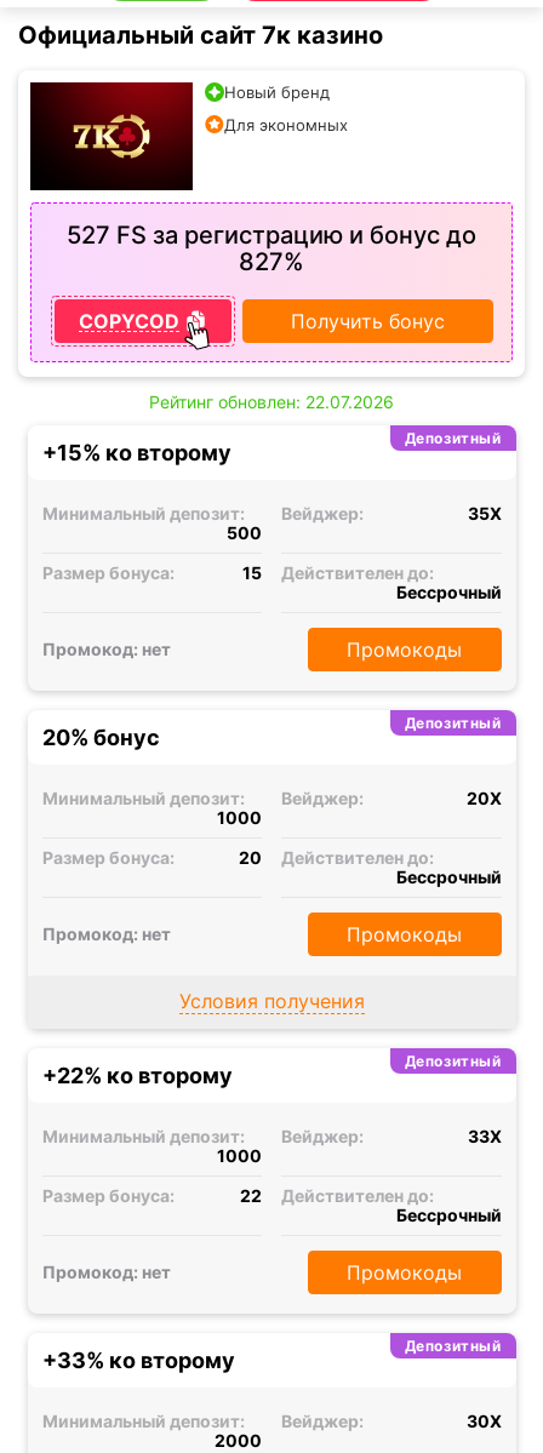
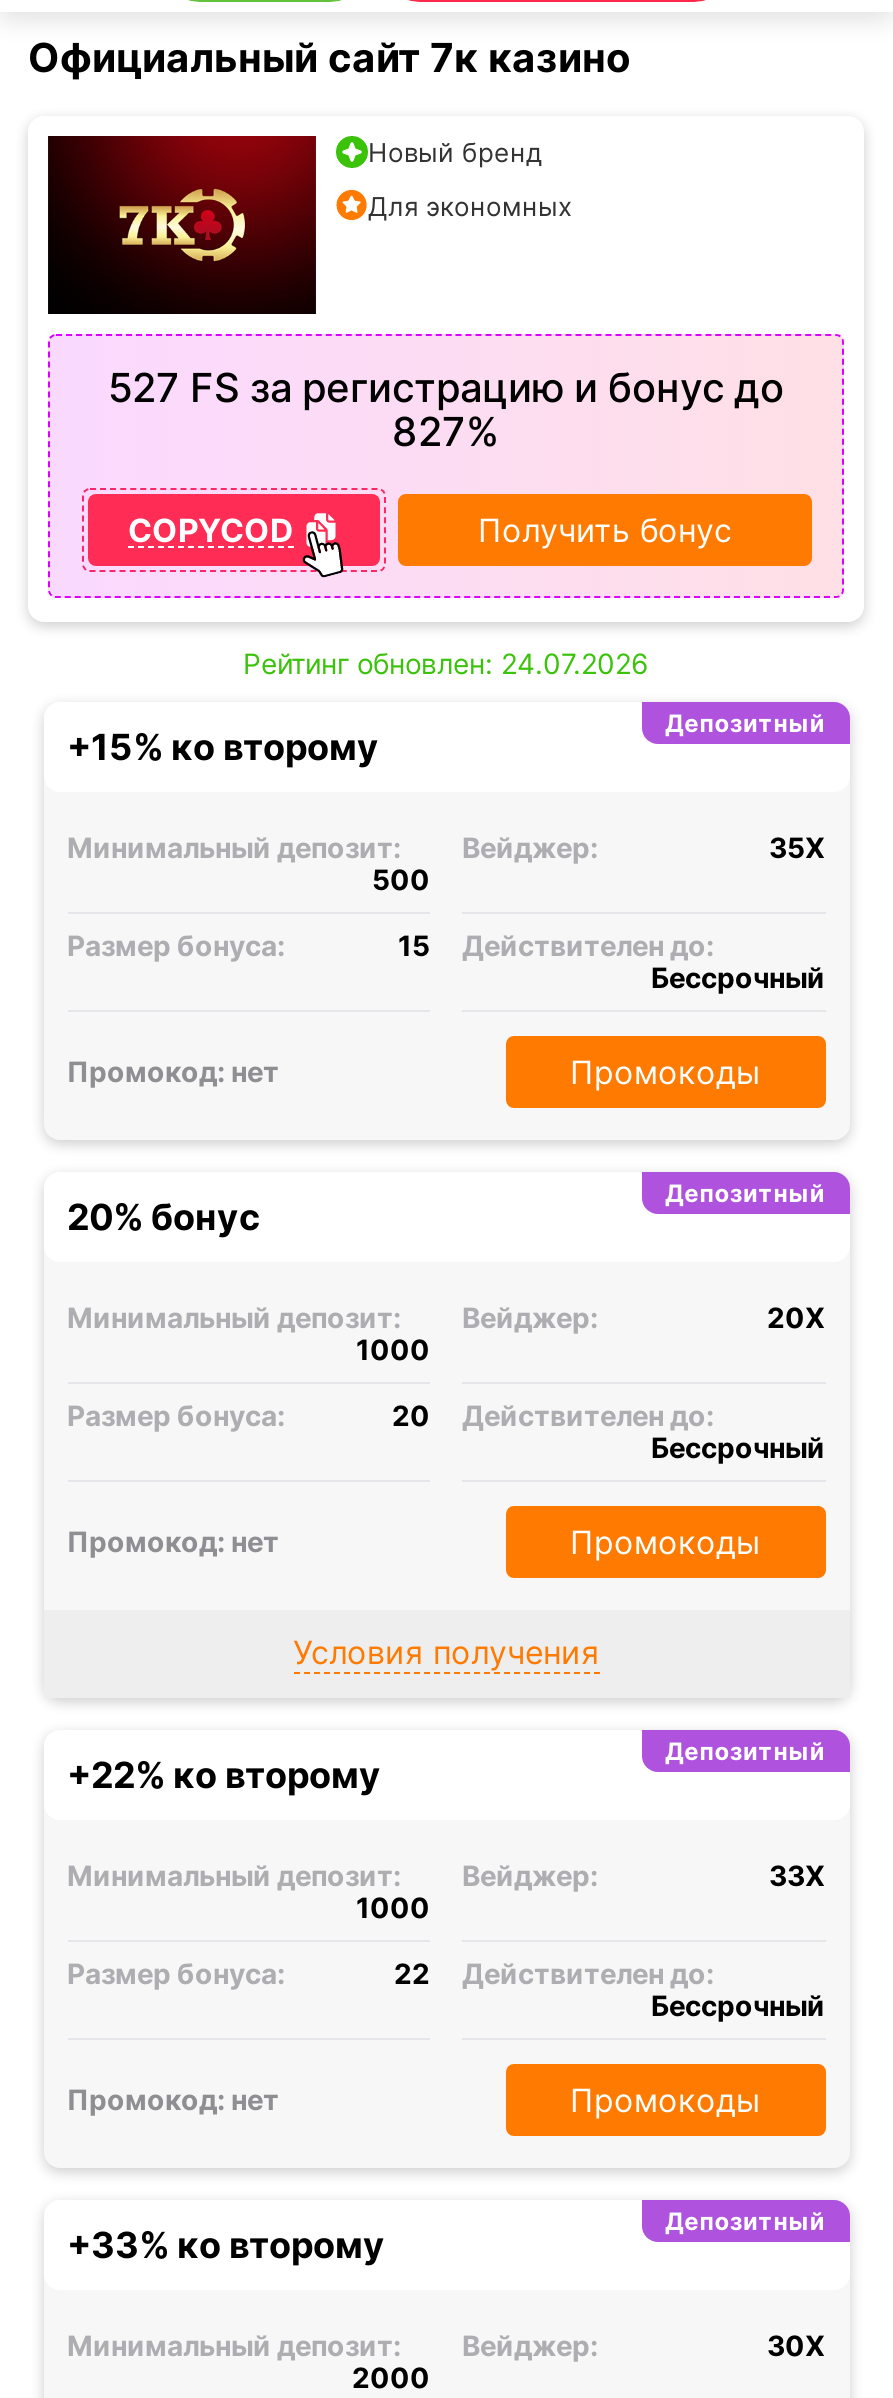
- Рейтинг обновлен: 22.07.2026
+ Рейтинг обновлен: 24.07.2026
